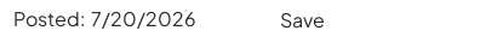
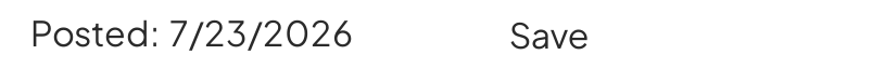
- Posted: 7/20/2026
+ Posted: 7/23/2026
